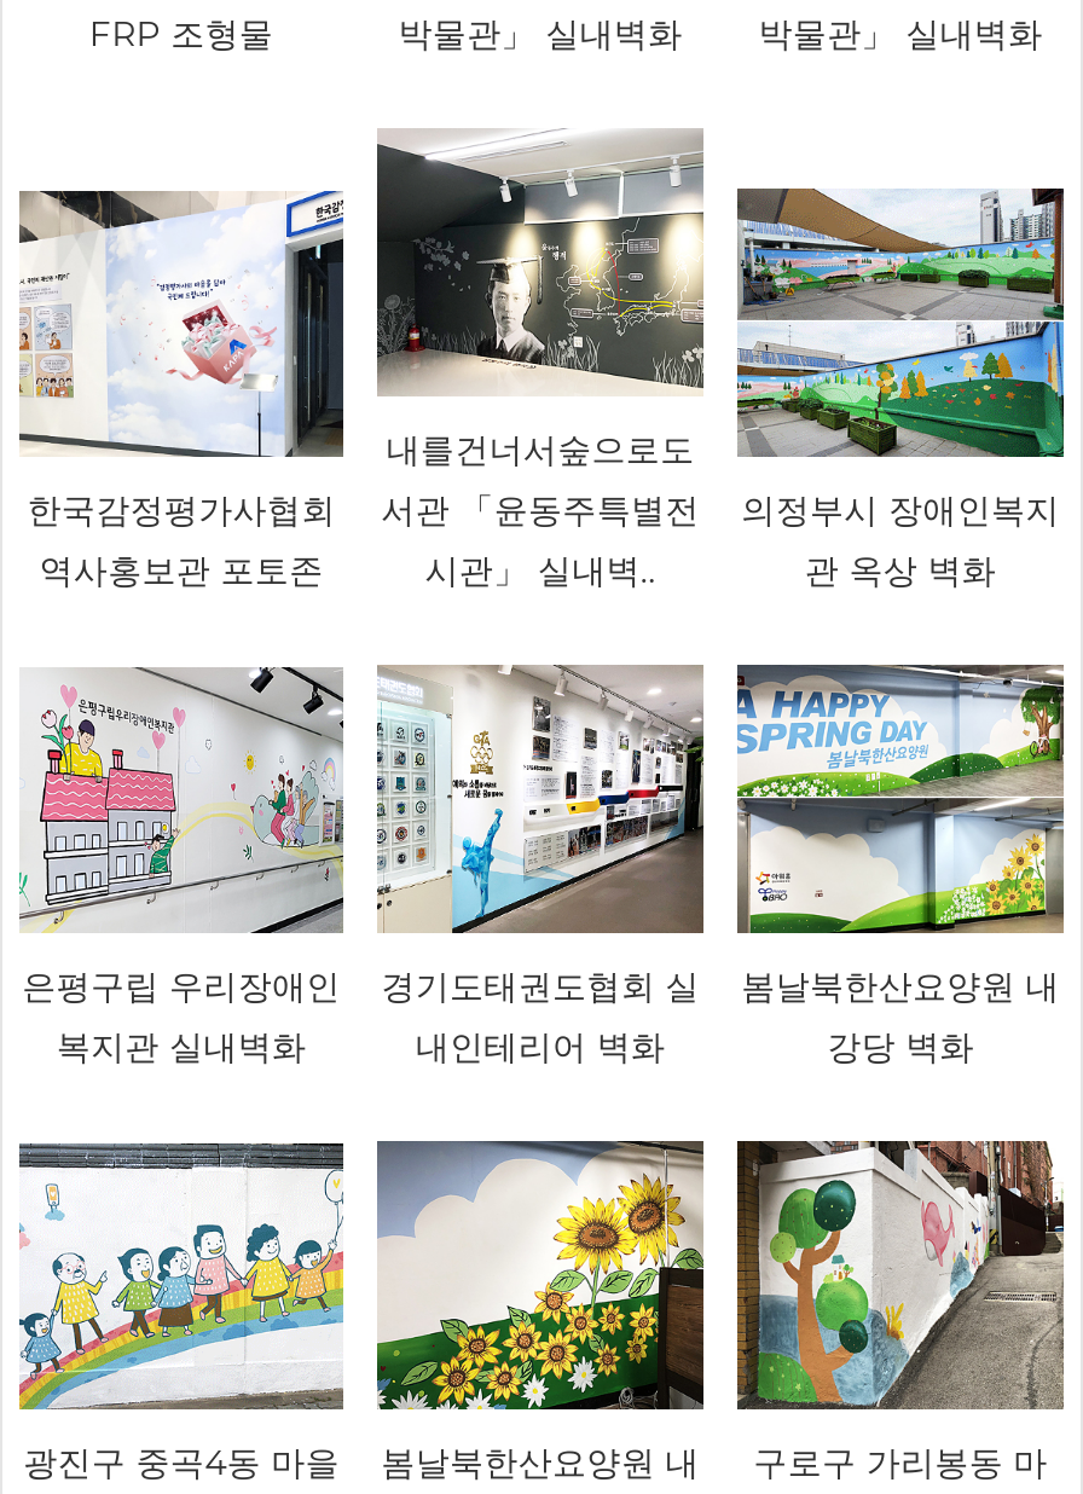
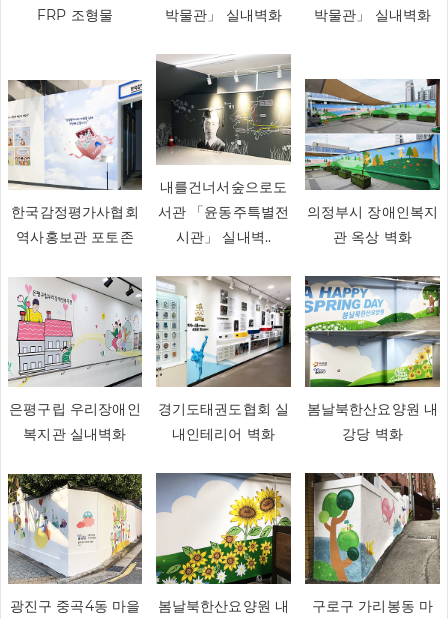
- [image]
+ [image]
